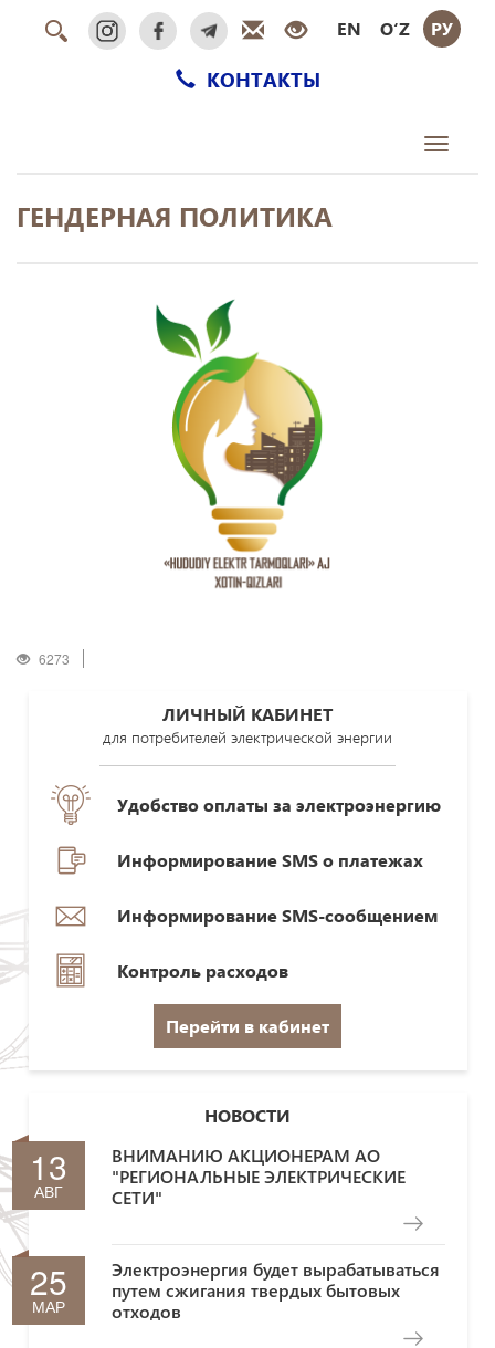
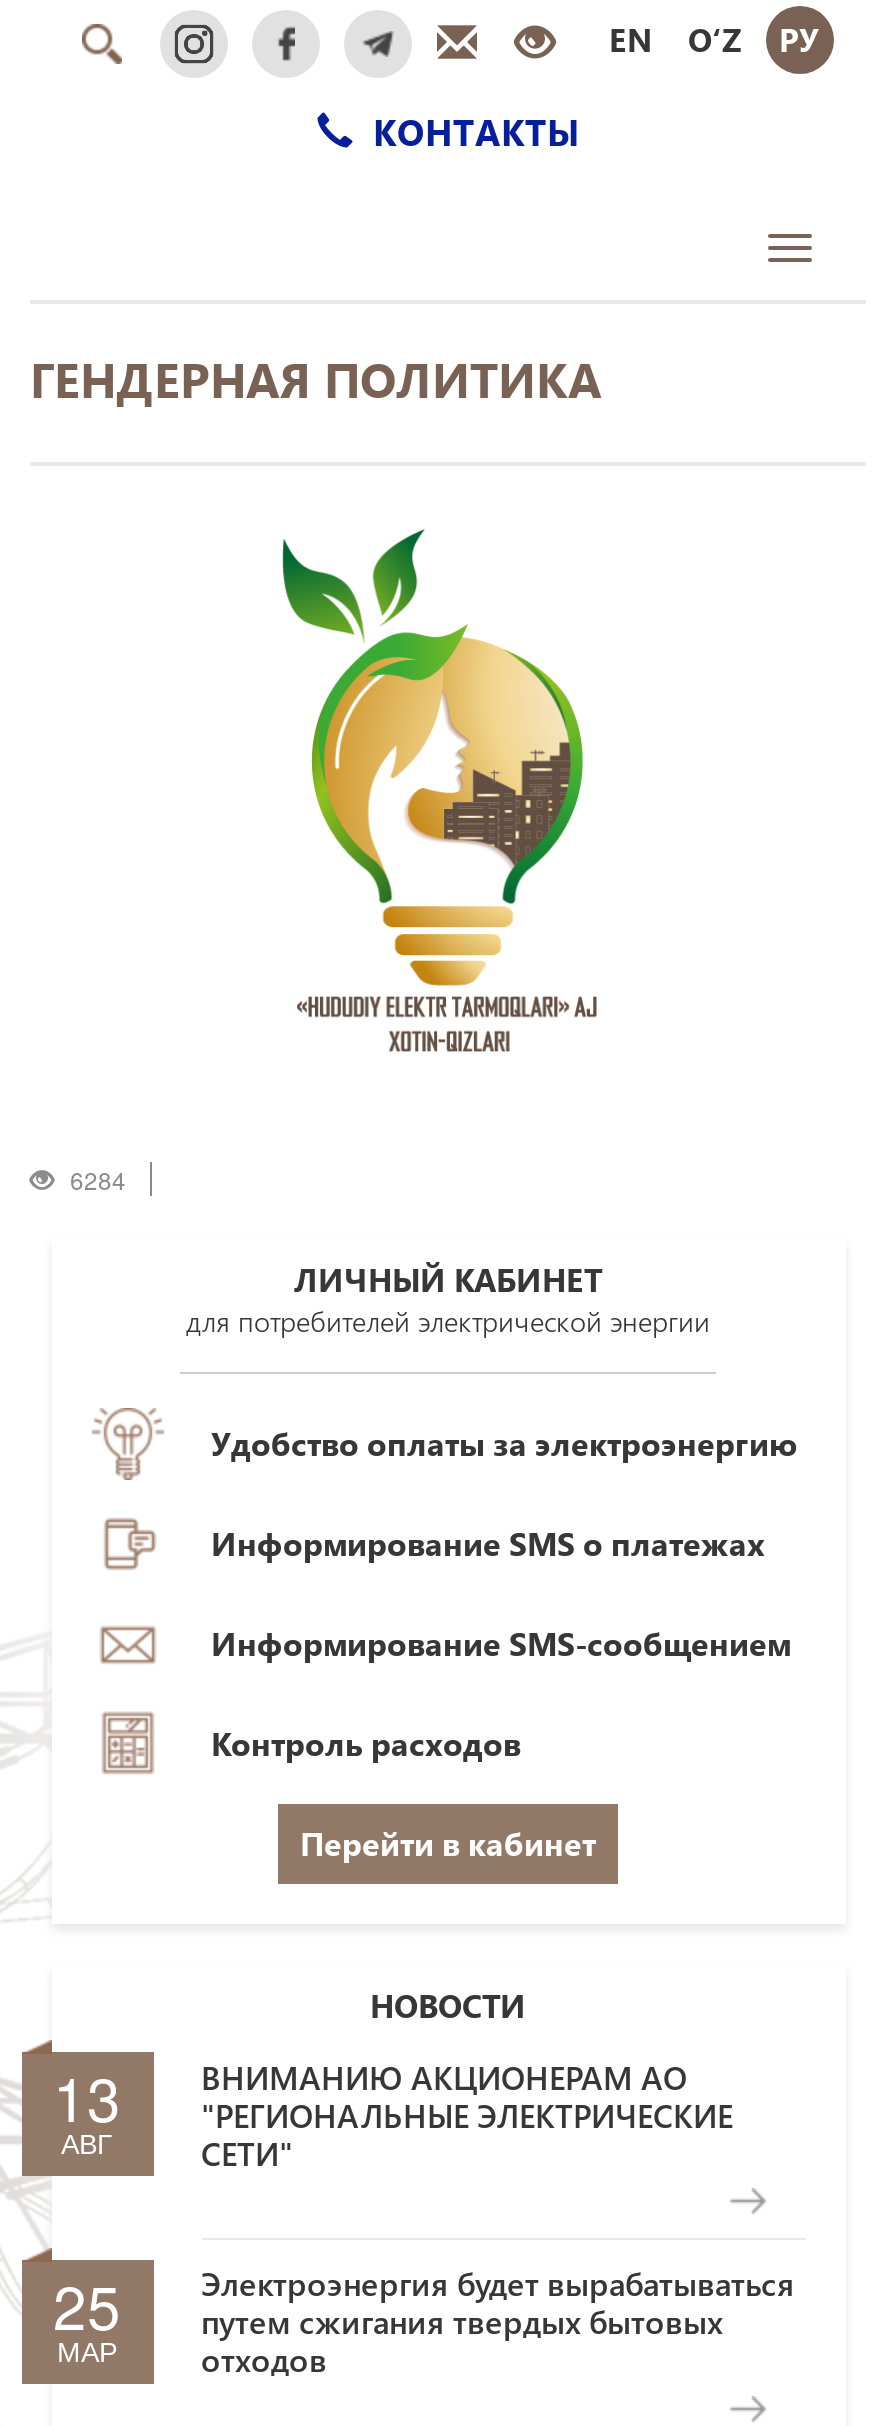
- 6273
+ 6284
